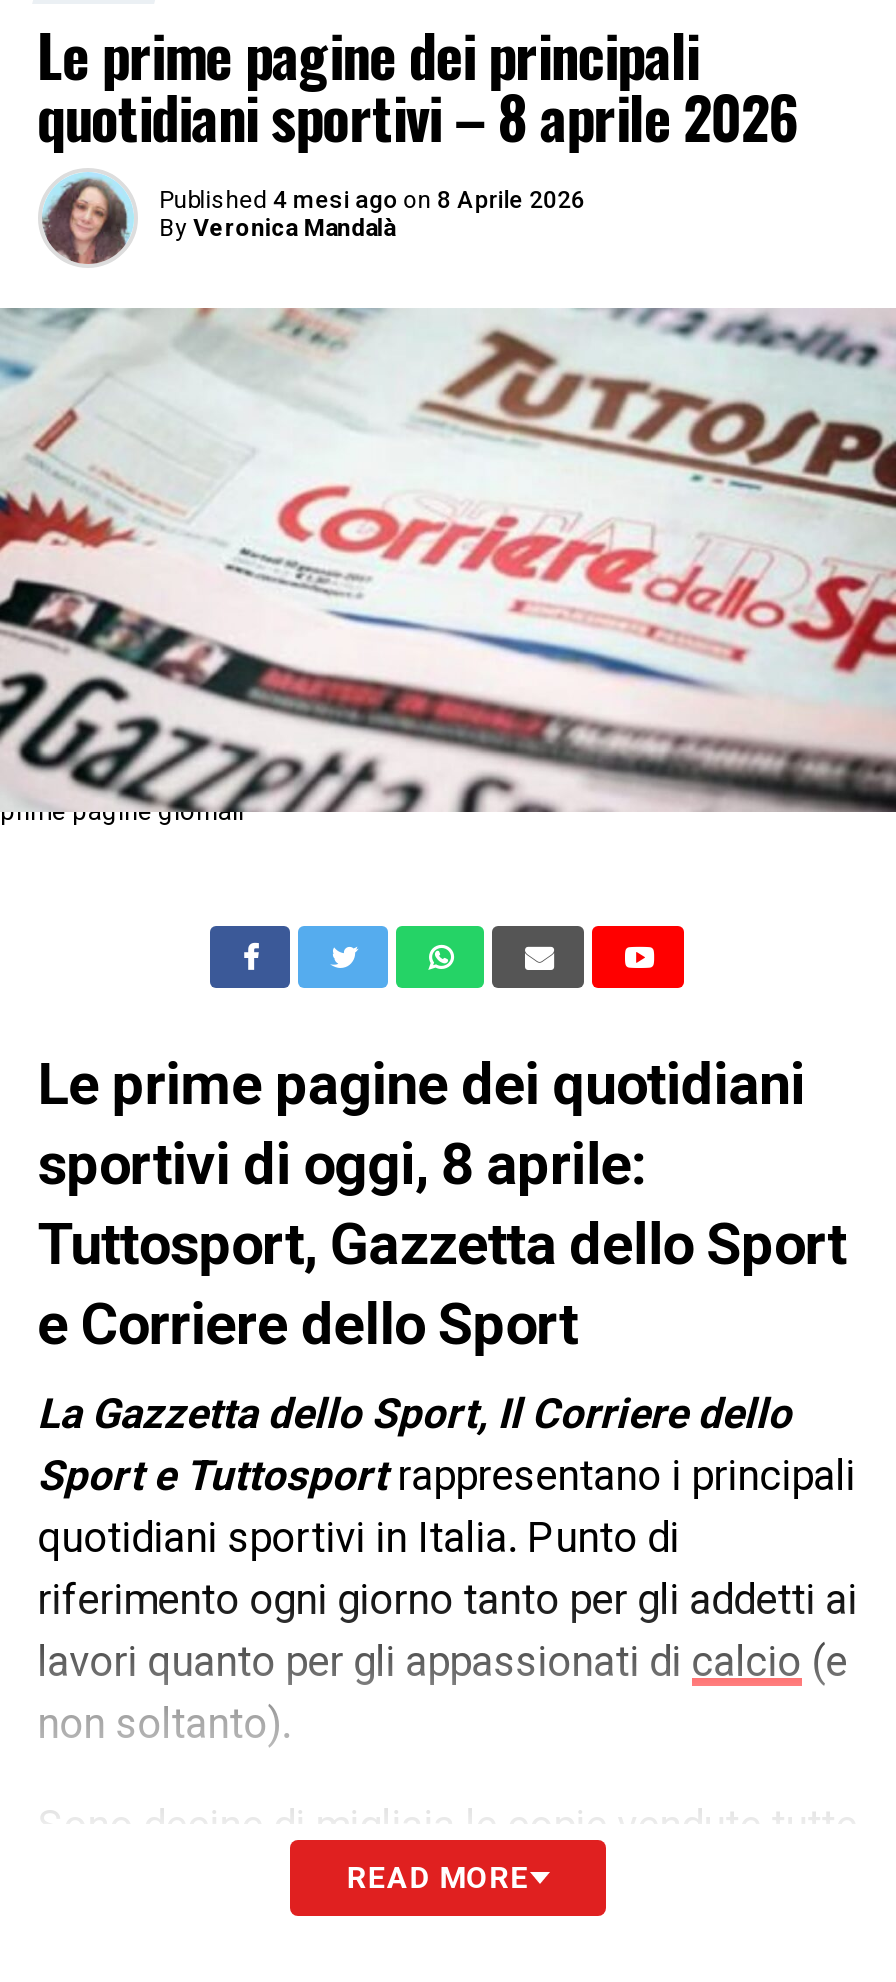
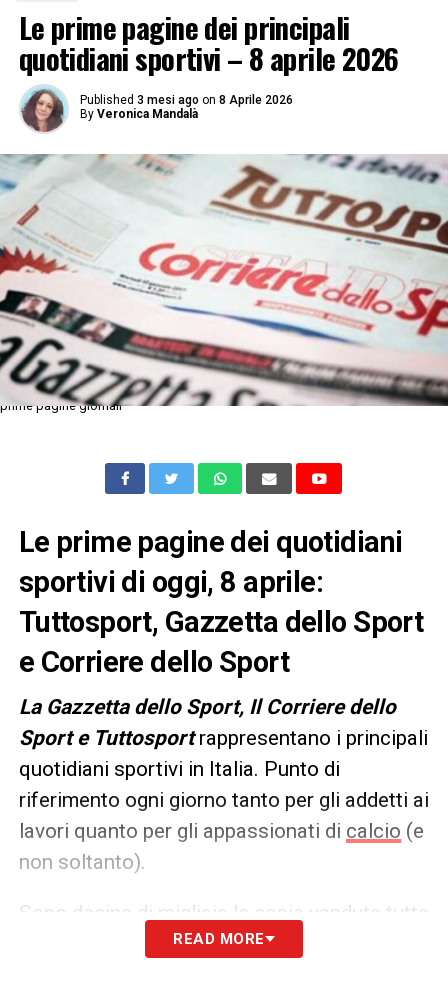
- Published 4 mesi ago on 8 Aprile 2026
+ Published 3 mesi ago on 8 Aprile 2026
